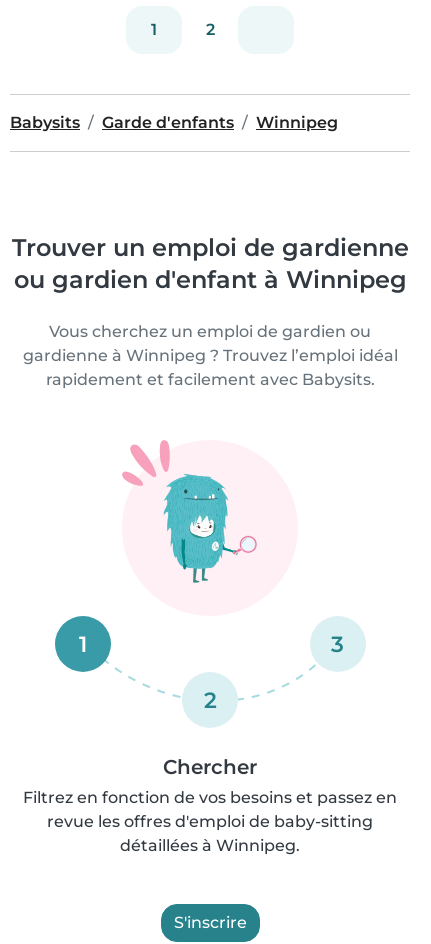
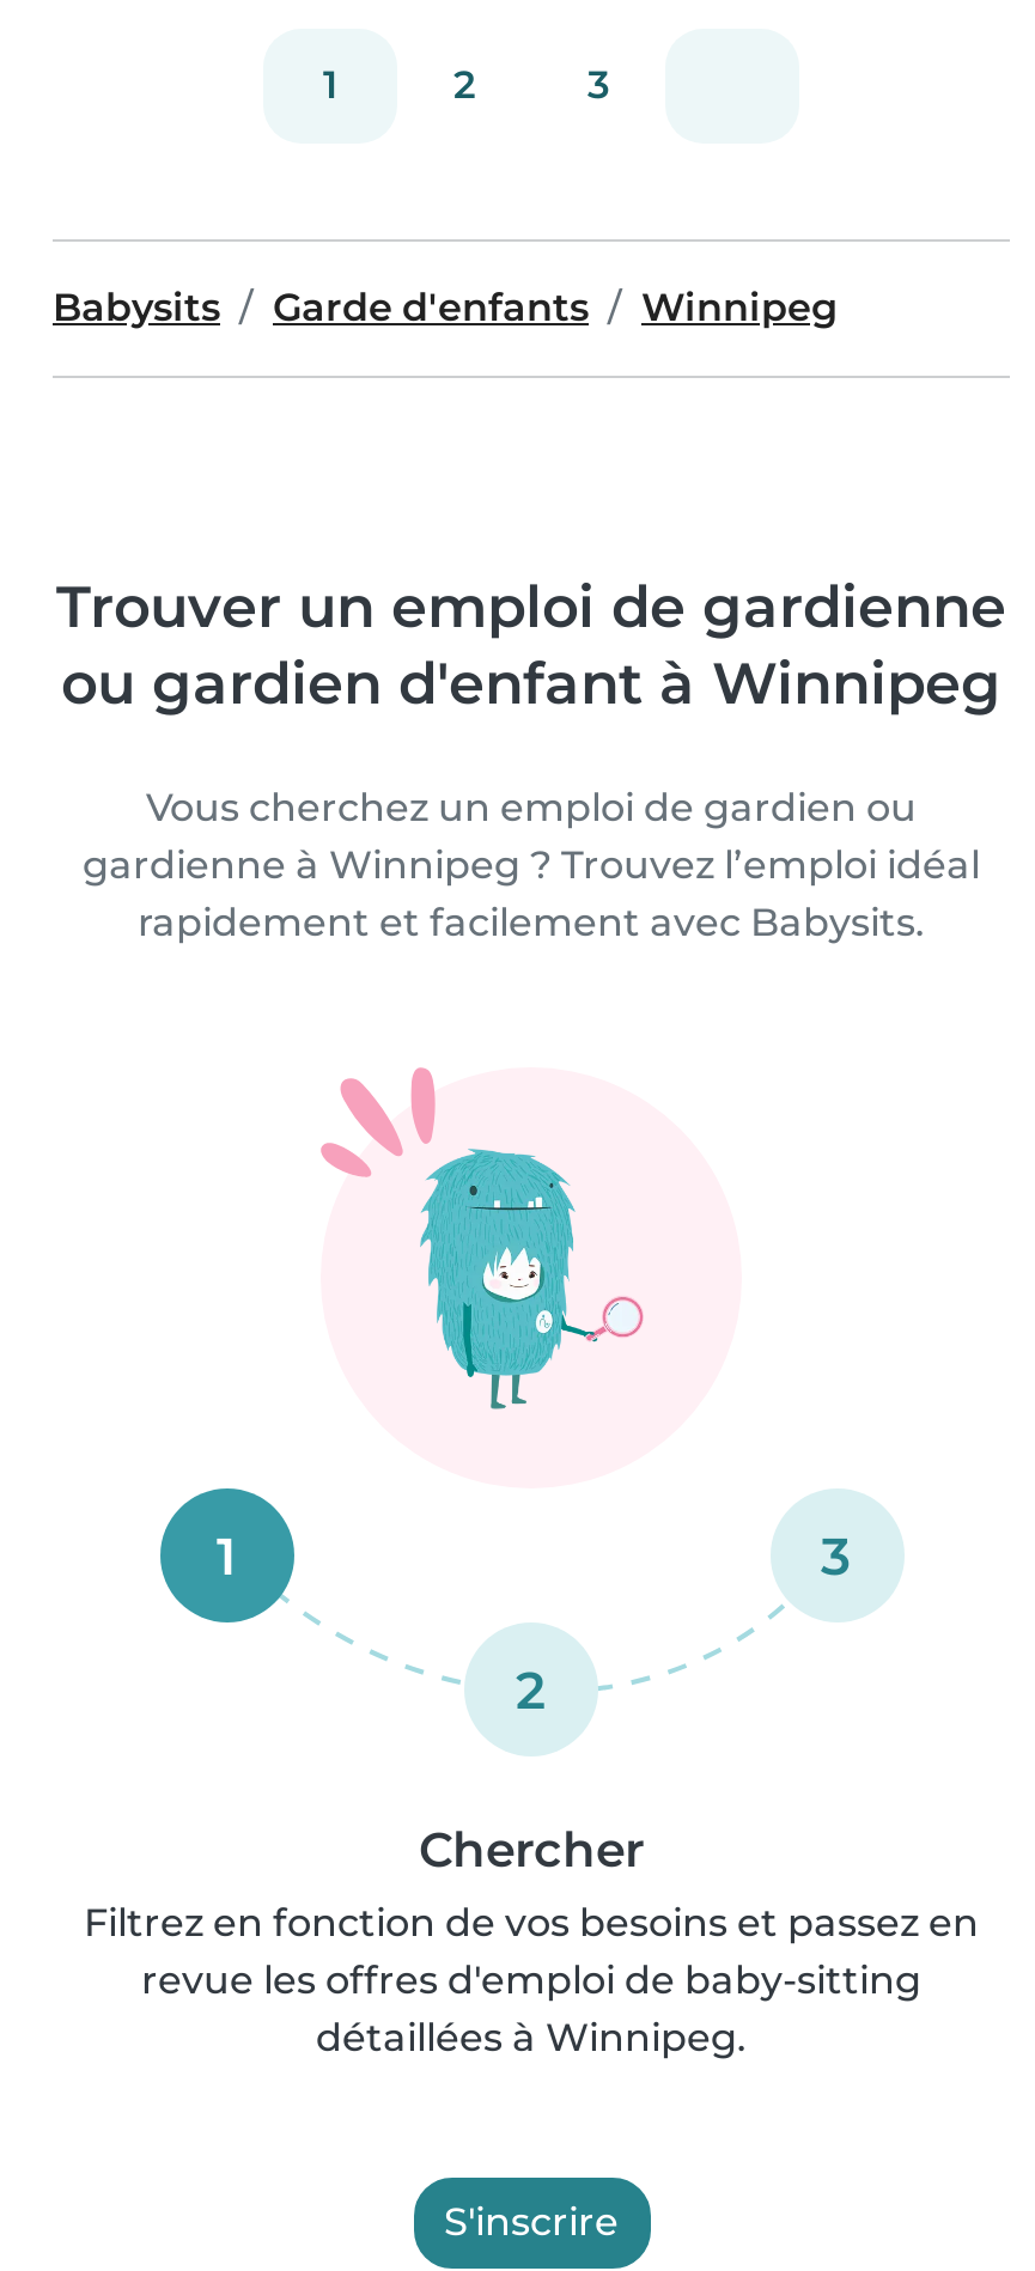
+ 3
